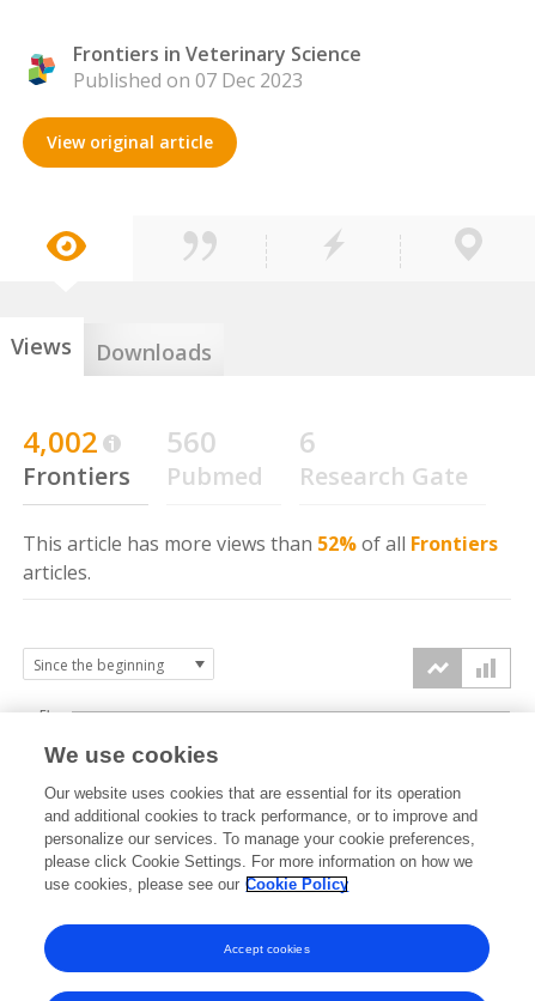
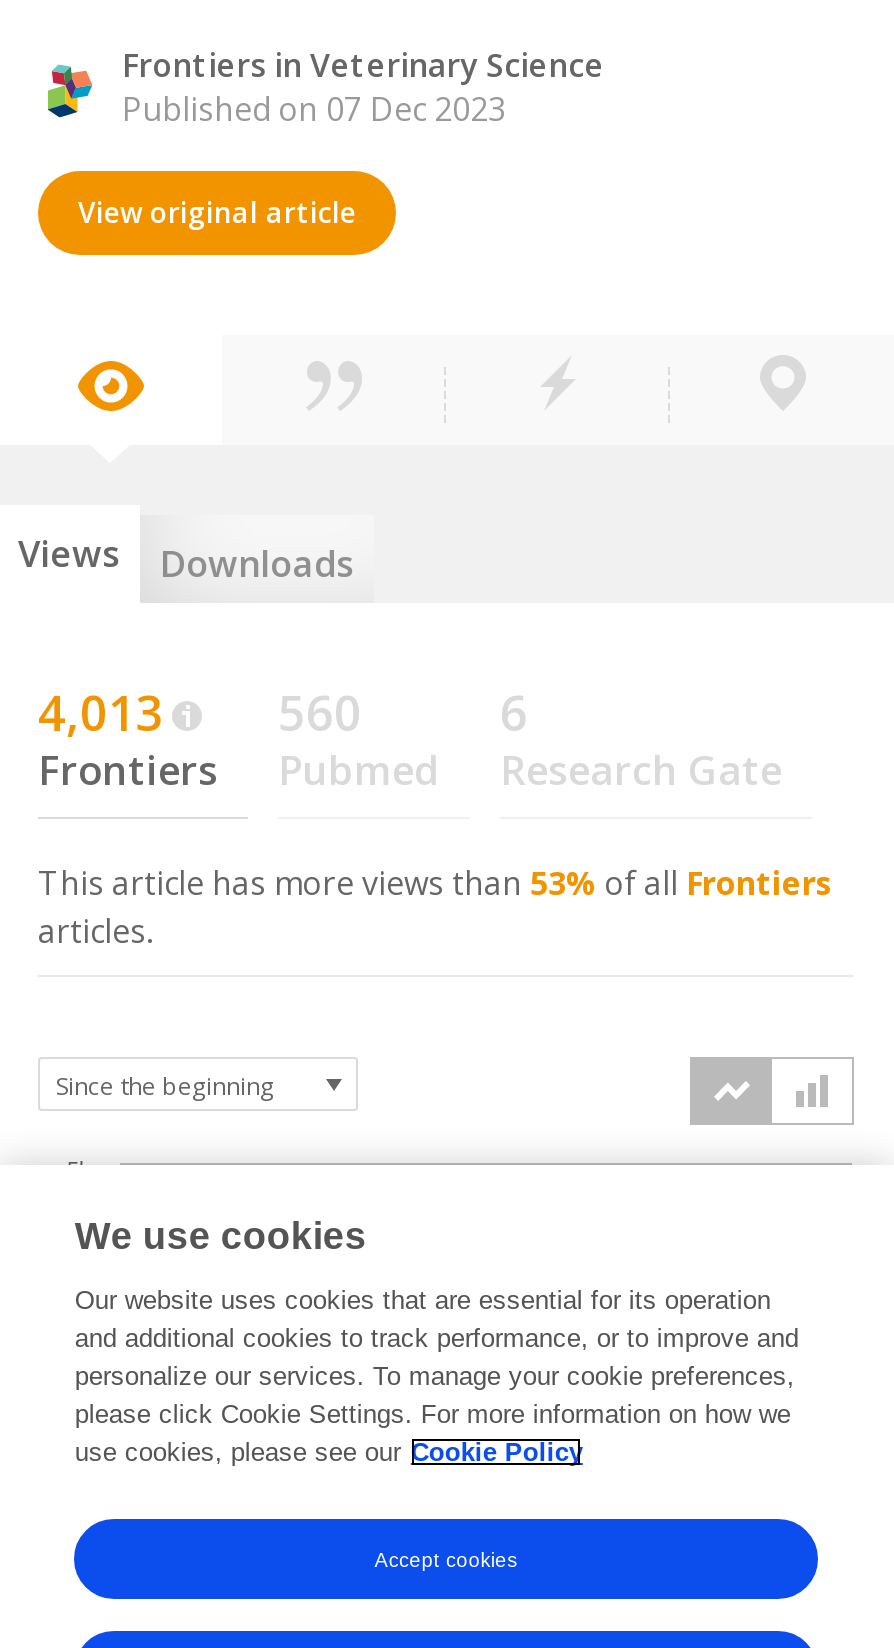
- 4,002
+ 4,013

- This article has more views than 52% of all Frontiers
+ This article has more views than 53% of all Frontiers
